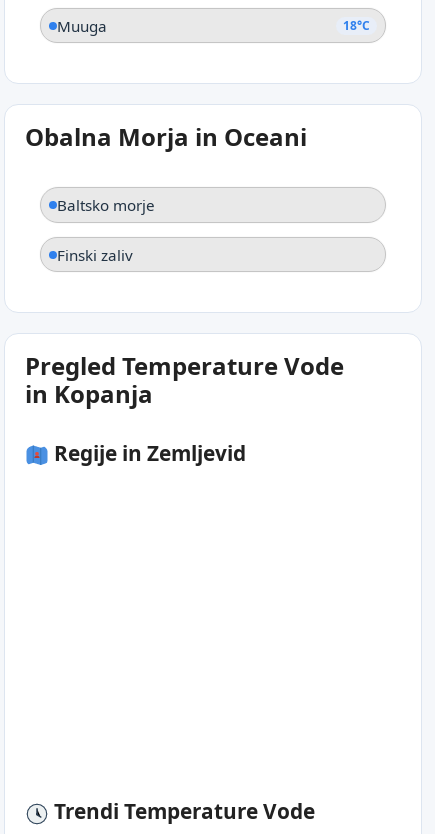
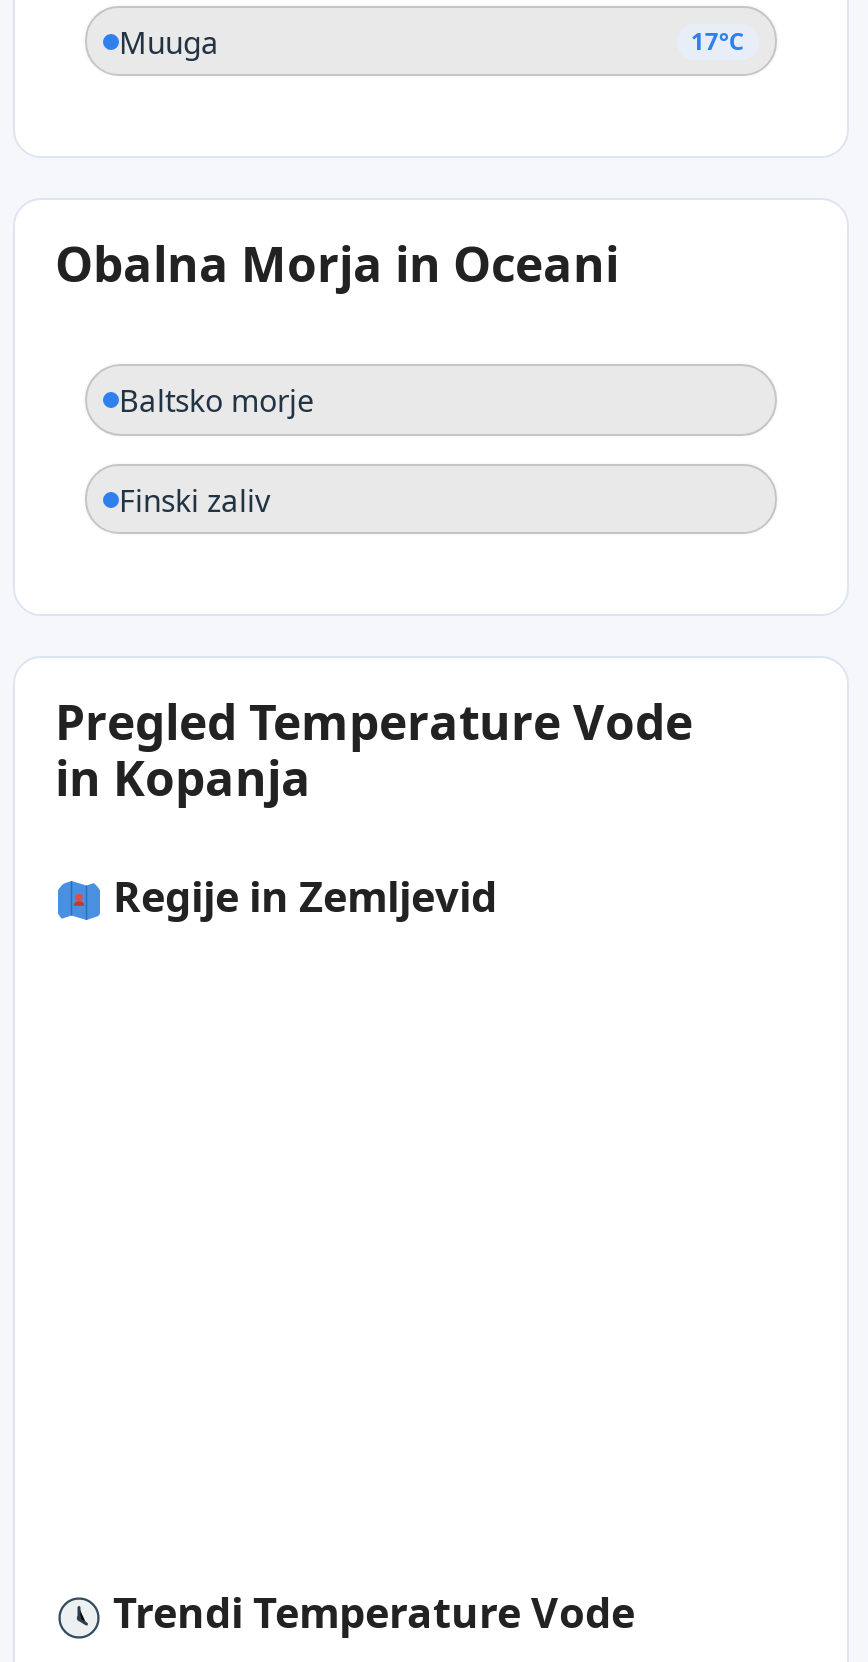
- 18°C
+ 17°C
